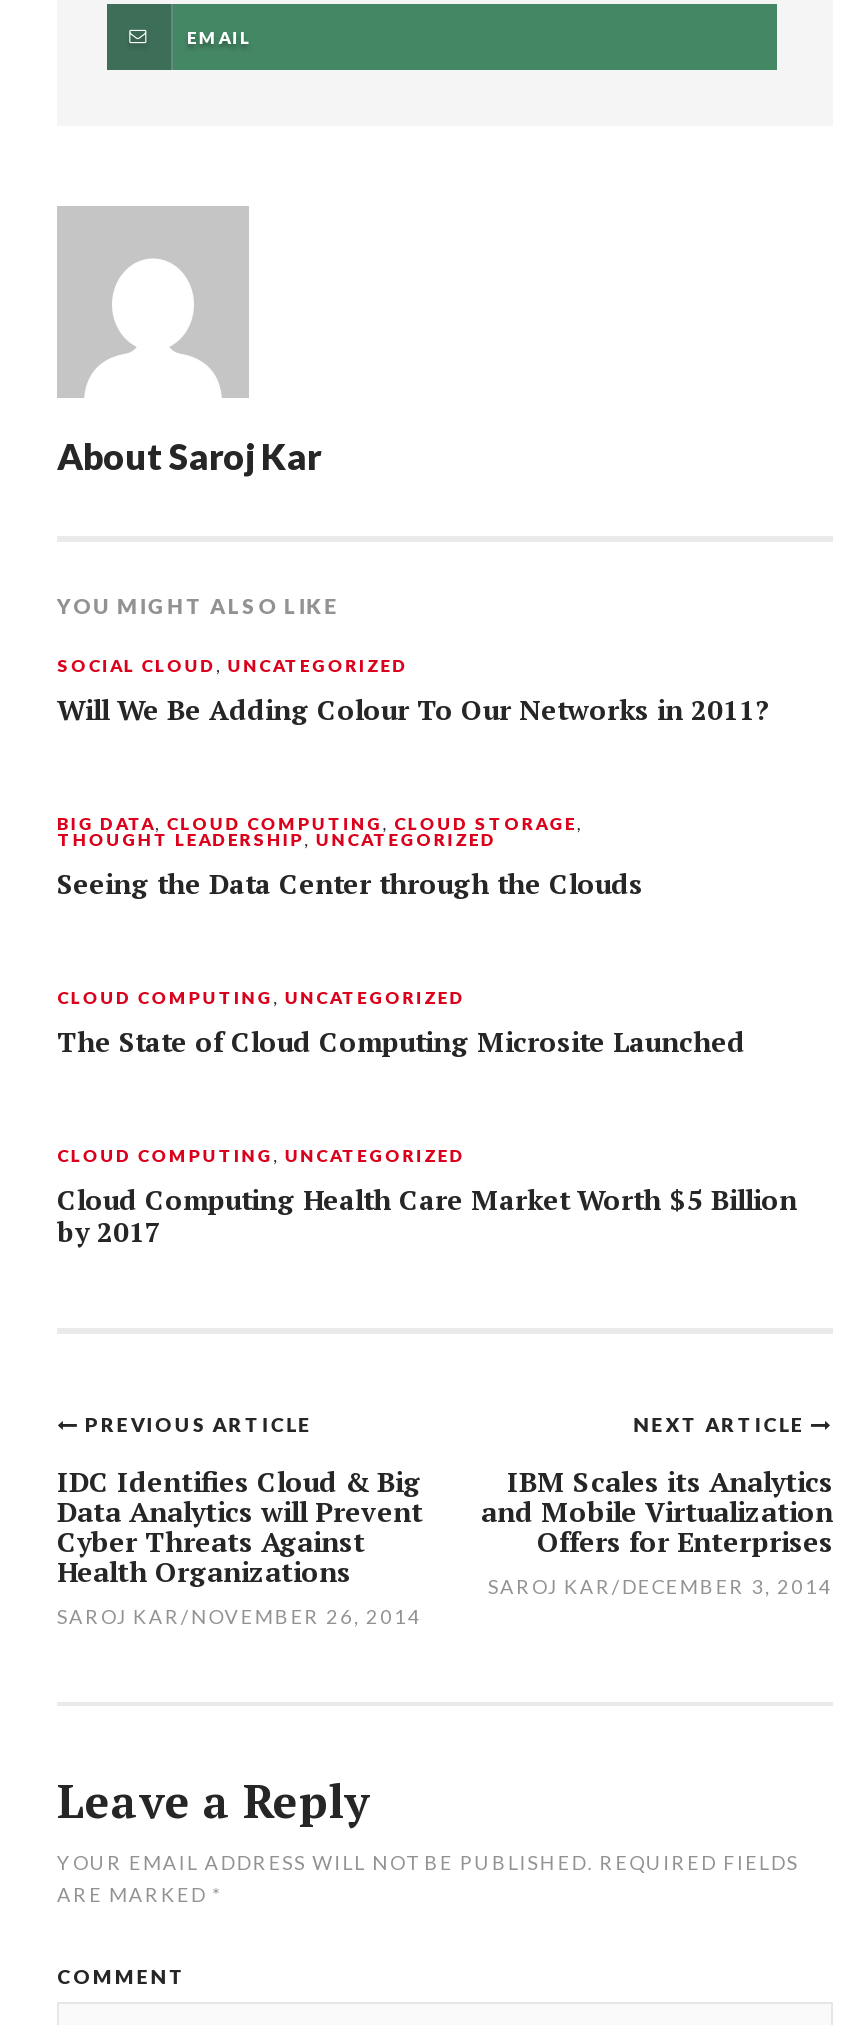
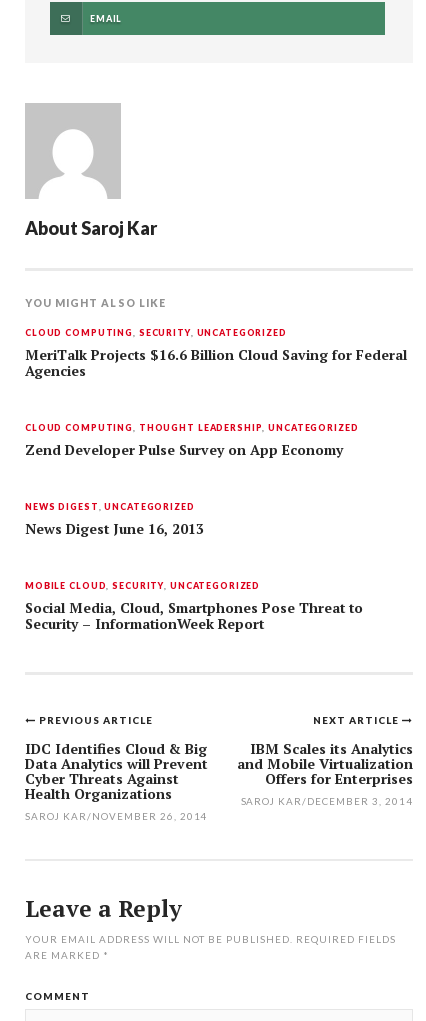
- SOCIAL CLOUD, UNCATEGORIZED
- Will We Be Adding Colour To Our Networks in 2011?
+ CLOUD COMPUTING, SECURITY, UNCATEGORIZED
+ MeriTalk Projects $16.6 Billion Cloud Saving for Federal
+ Agencies

- BIG DATA, CLOUD COMPUTING, CLOUD STORAGE,
- THOUGHT LEADERSHIP, UNCATEGORIZED
- Seeing the Data Center through the Clouds
+ CLOUD COMPUTING, THOUGHT LEADERSHIP, UNCATEGORIZED
+ Zend Developer Pulse Survey on App Economy

- CLOUD COMPUTING, UNCATEGORIZED
- The State of Cloud Computing Microsite Launched
+ NEWS DIGEST, UNCATEGORIZED
+ News Digest June 16, 2013

- CLOUD COMPUTING, UNCATEGORIZED
- Cloud Computing Health Care Market Worth $5 Billion
- by 2017
+ MOBILE CLOUD, SECURITY, UNCATEGORIZED
+ Social Media, Cloud, Smartphones Pose Threat to
+ Security – InformationWeek Report
